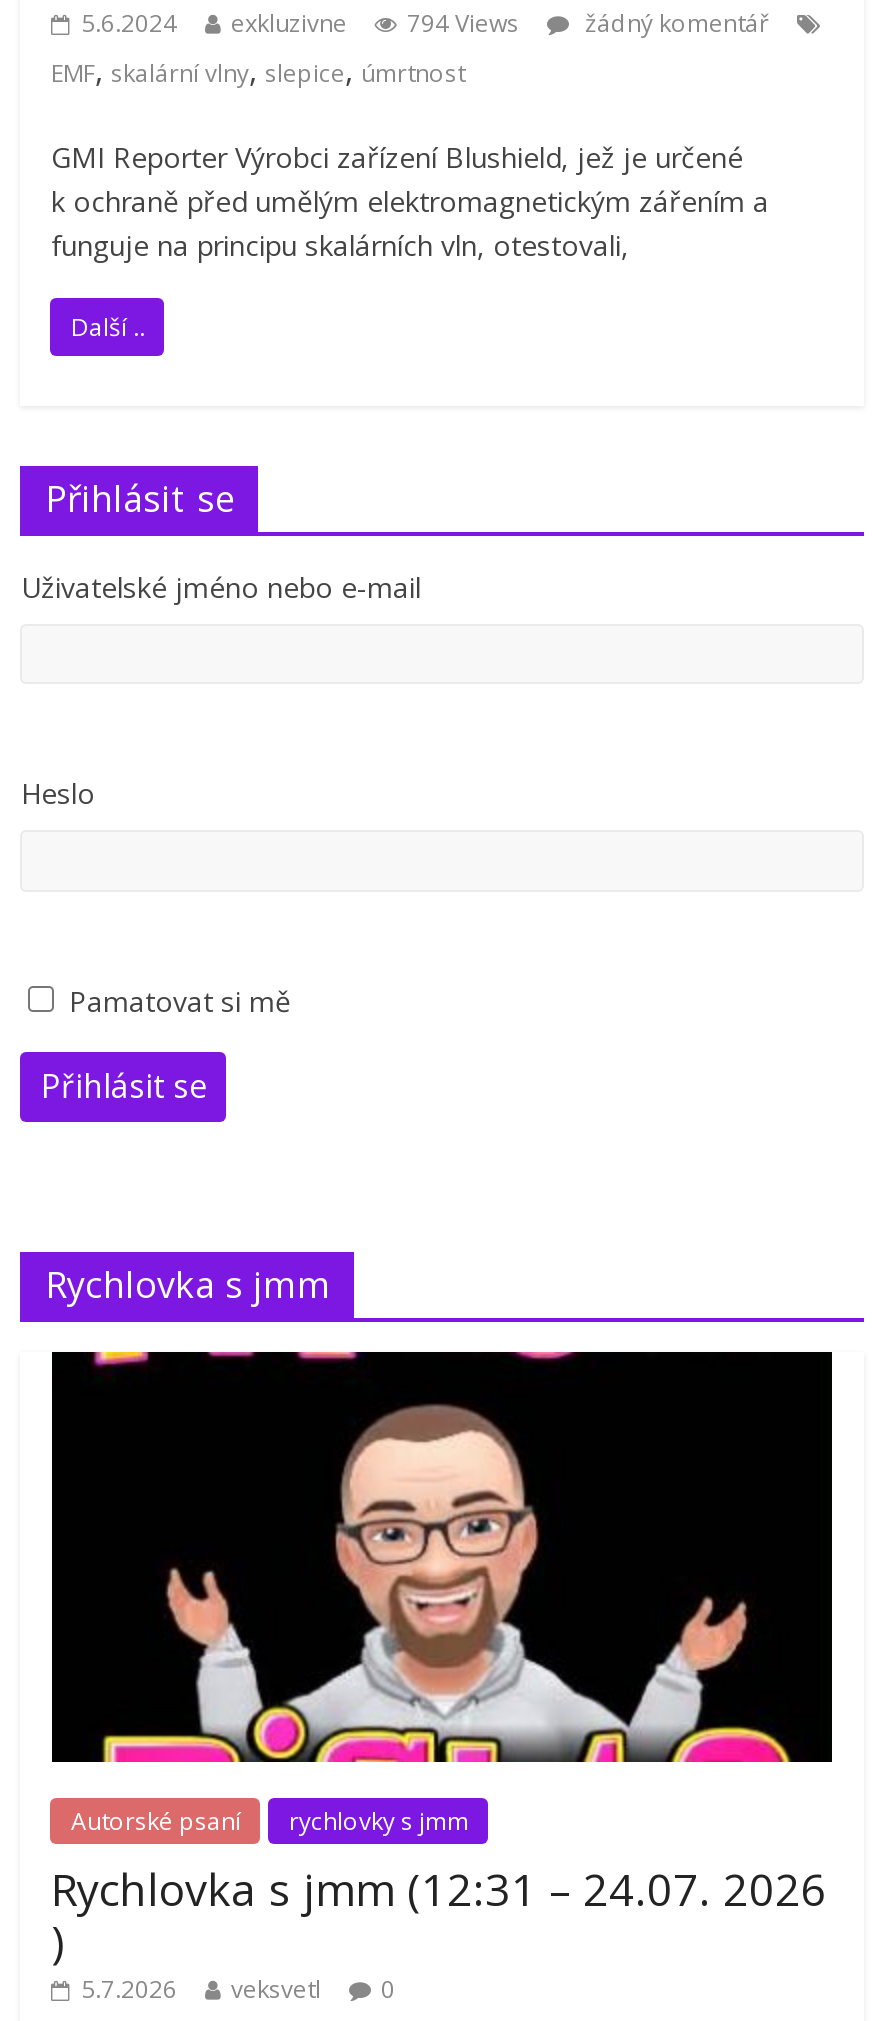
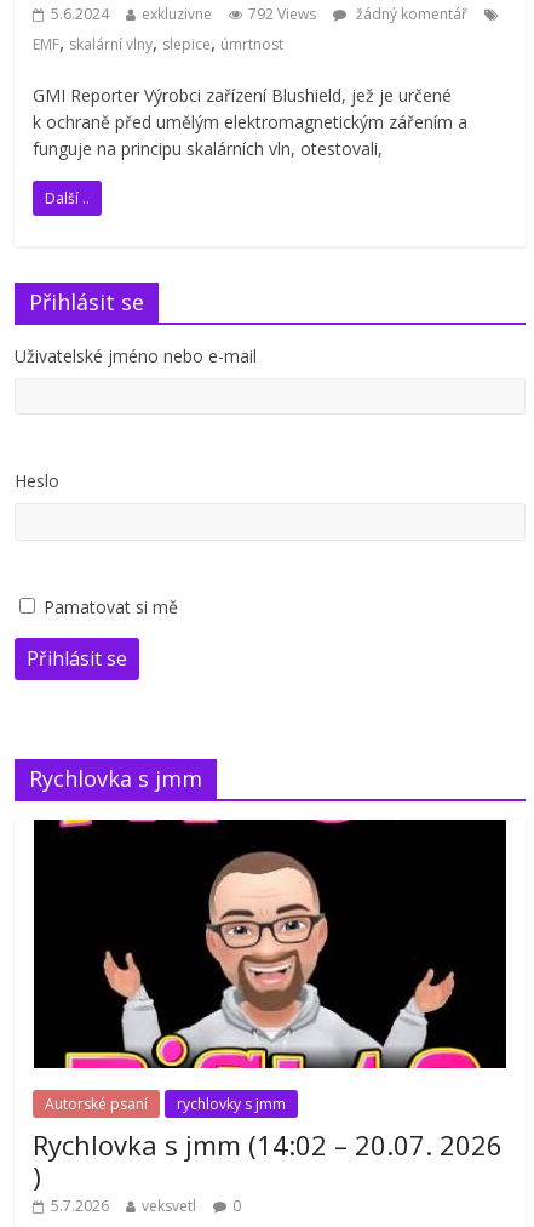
- 5.6.2024 exkluzivne 794 Views žádný komentář
+ 5.6.2024 exkluzivne 792 Views žádný komentář

- Rychlovka s jmm (12:31 – 24.07. 2026
+ Rychlovka s jmm (14:02 – 20.07. 2026
